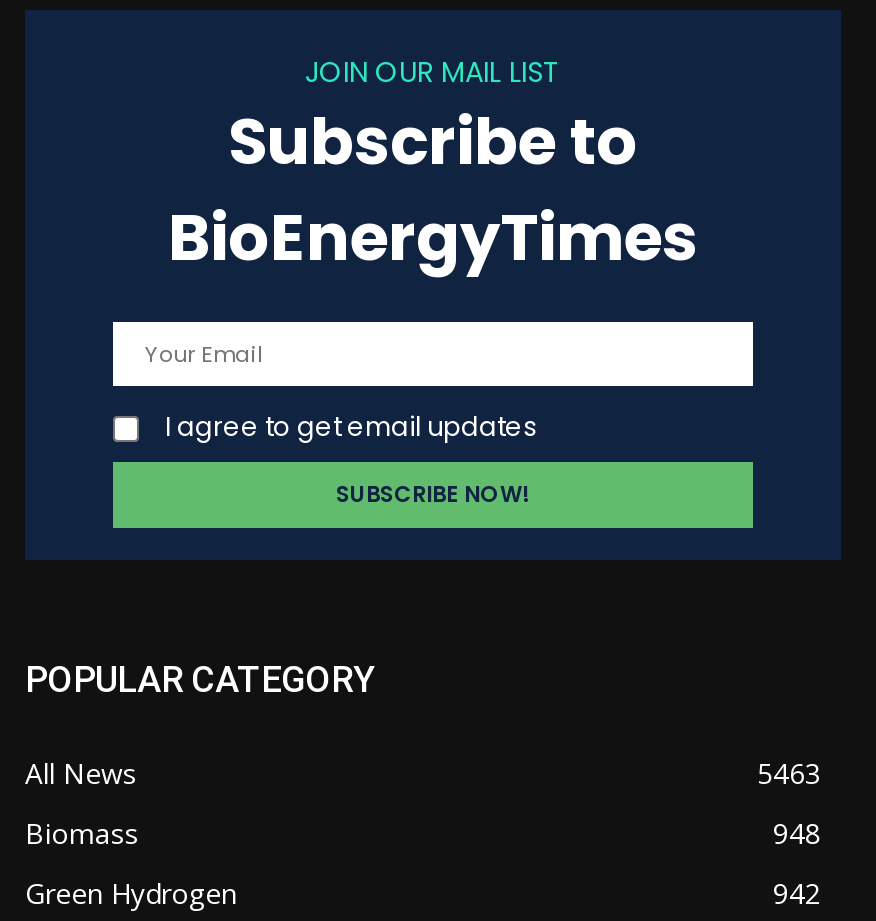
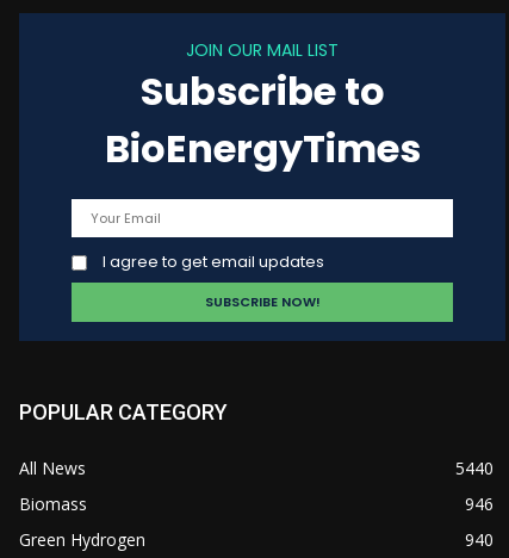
- 5463
+ 5440

- 948
+ 946

- 942
+ 940
